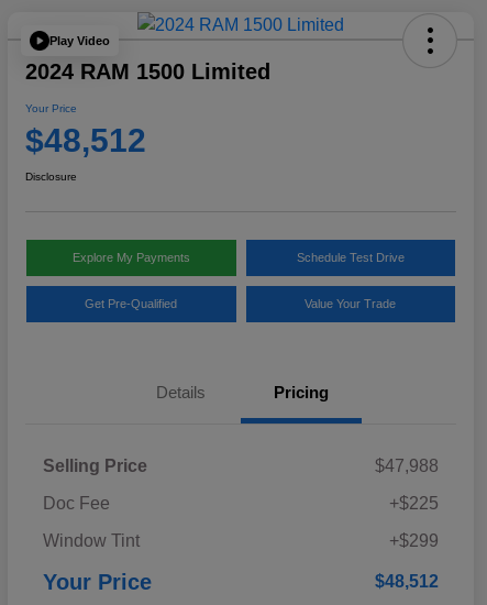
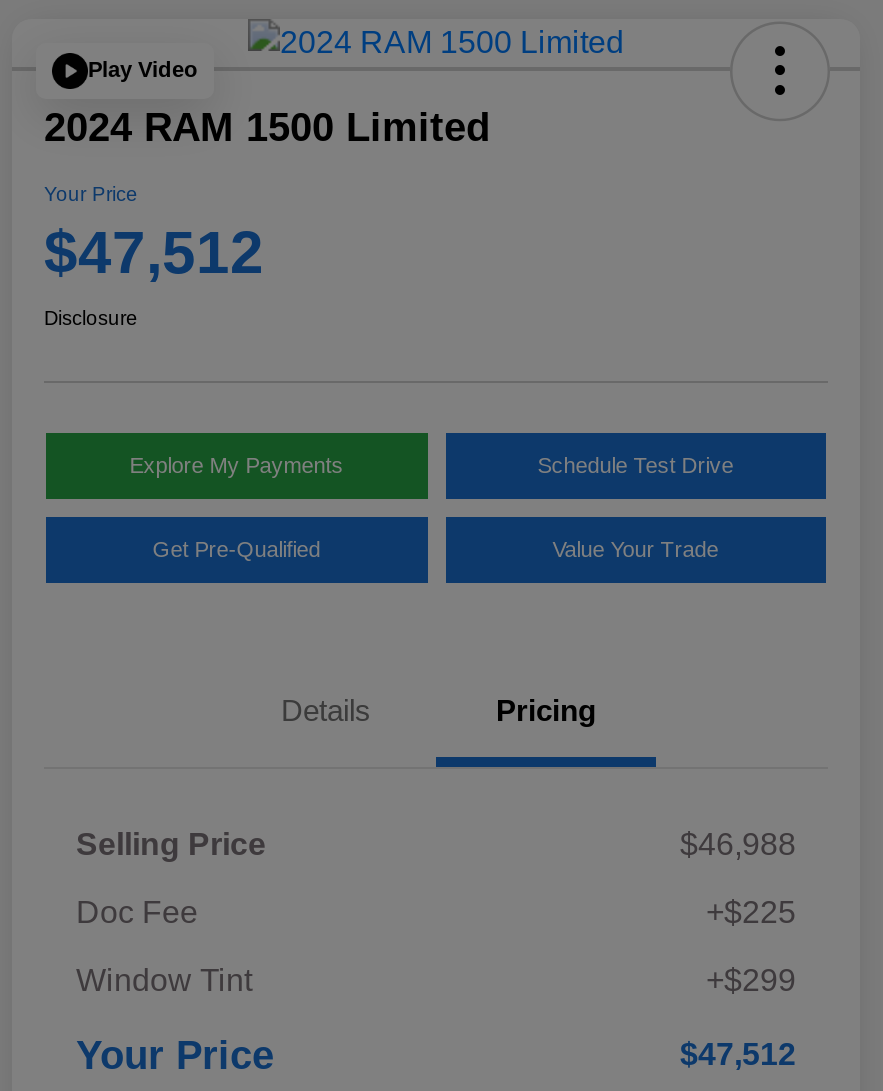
- $48,512
+ $47,512

- $47,988
+ $46,988

- $48,512
+ $47,512
